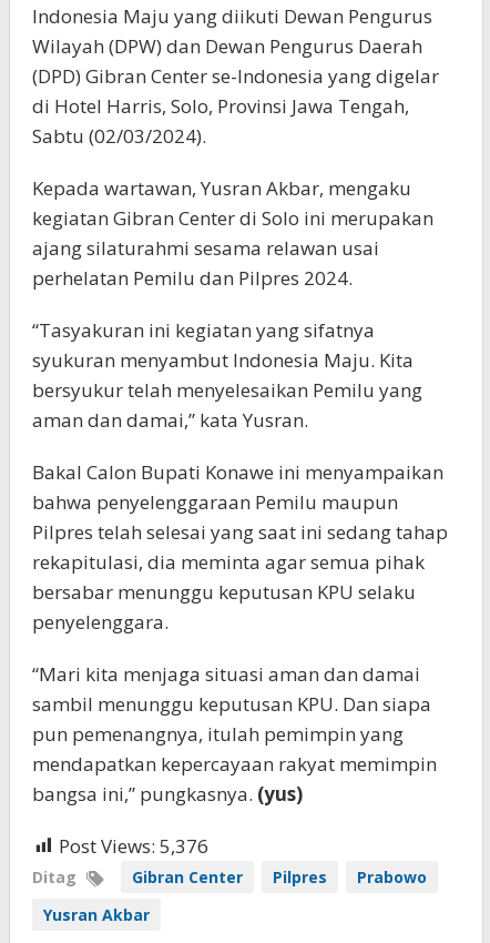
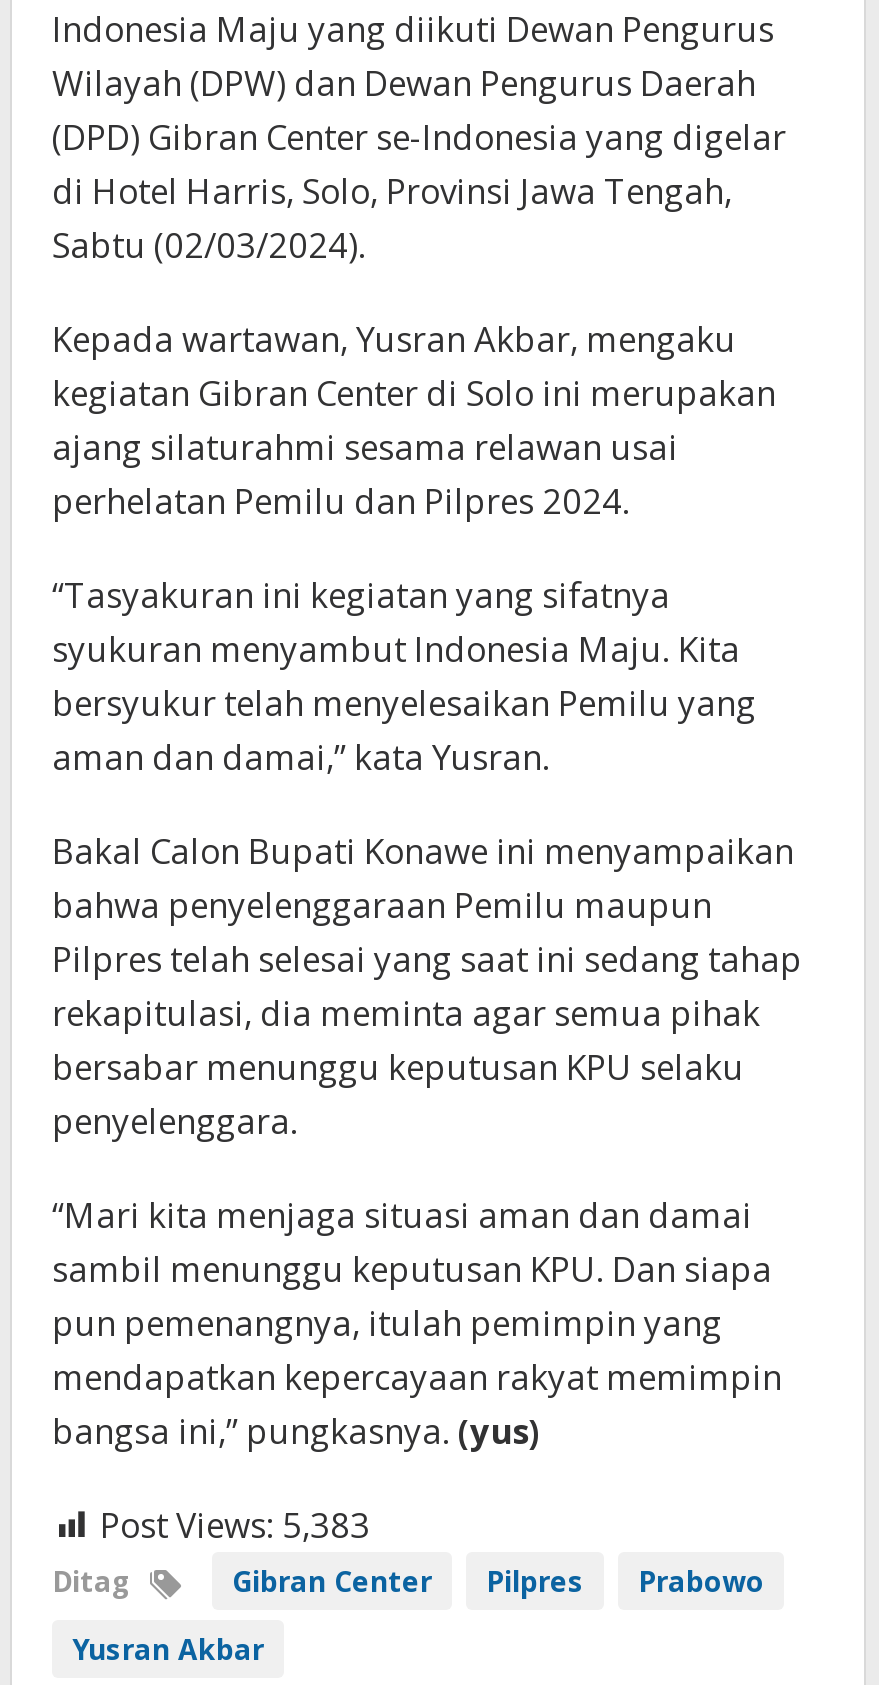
- Post Views: 5,376
+ Post Views: 5,383
